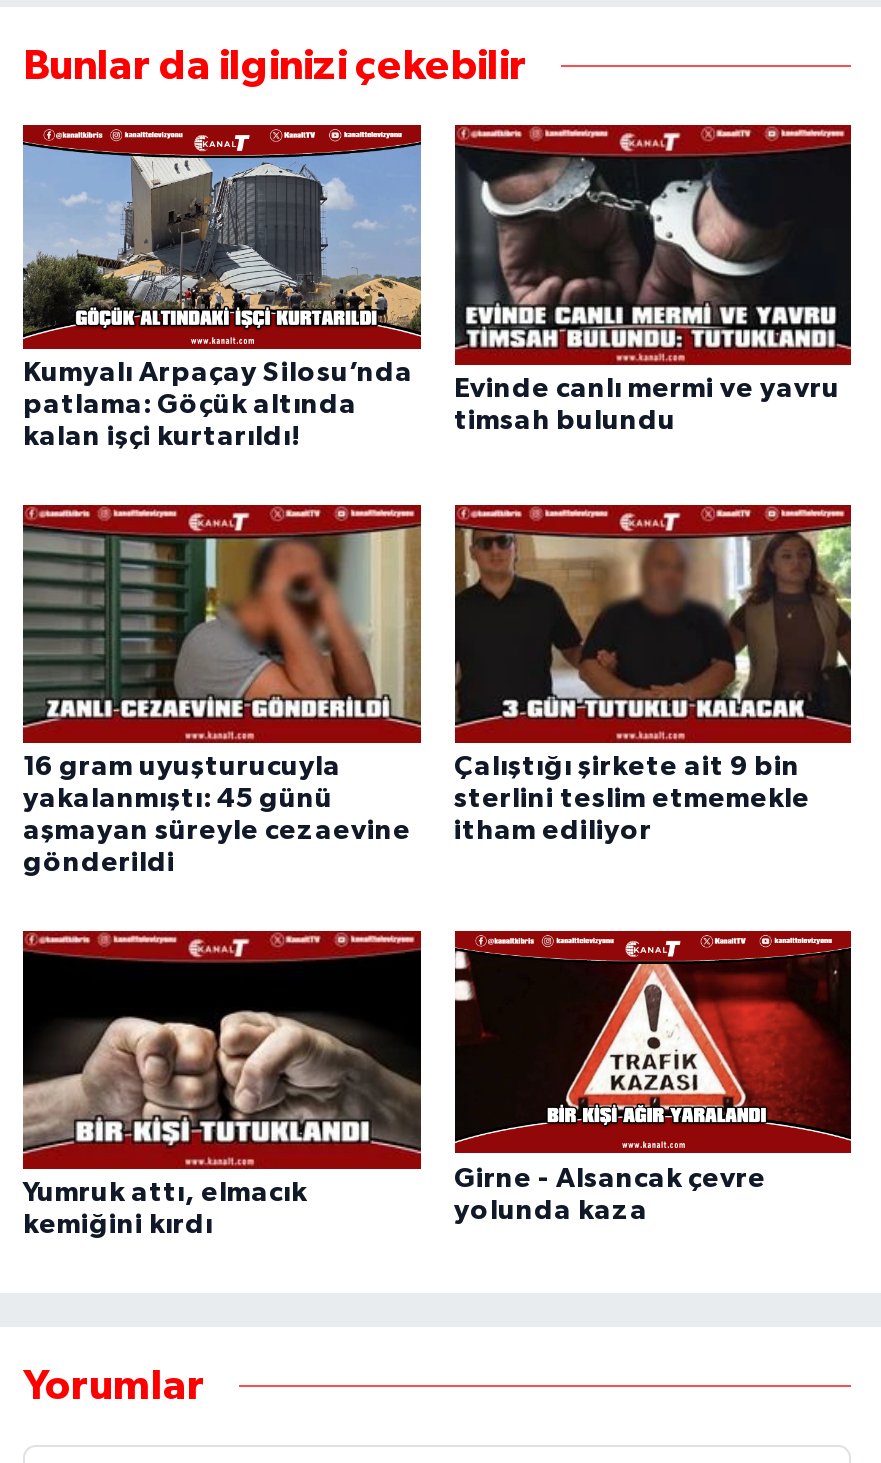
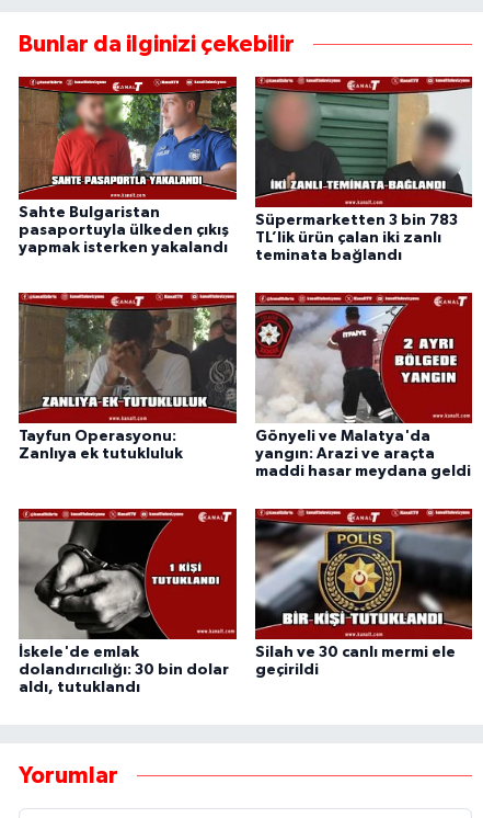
- [image]
- Kumyalı Arpaçay Silosu’nda
- patlama: Göçük altında
- kalan işçi kurtarıldı!
+ [image]
+ Sahte Bulgaristan
+ pasaportuyla ülkeden çıkış
+ yapmak isterken yakalandı

- [image]
- Evinde canlı mermi ve yavru
- timsah bulundu
+ [image]
+ Süpermarketten 3 bin 783
+ TL’lik ürün çalan iki zanlı
+ teminata bağlandı

- [image]
- 16 gram uyuşturucuyla
- yakalanmıştı: 45 günü
- aşmayan süreyle cezaevine
- gönderildi
+ [image]
+ Tayfun Operasyonu:
+ Zanlıya ek tutukluluk

- [image]
- Çalıştığı şirkete ait 9 bin
- sterlini teslim etmemekle
- itham ediliyor
+ [image]
+ Gönyeli ve Malatya'da
+ yangın: Arazi ve araçta
+ maddi hasar meydana geldi

- [image]
- Yumruk attı, elmacık
- kemiğini kırdı
+ [image]
+ İskele'de emlak
+ dolandırıcılığı: 30 bin dolar
+ aldı, tutuklandı

- [image]
- Girne - Alsancak çevre
- yolunda kaza
+ [image]
+ Silah ve 30 canlı mermi ele
+ geçirildi
